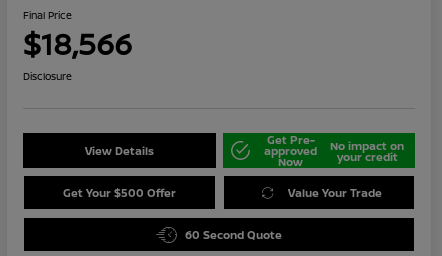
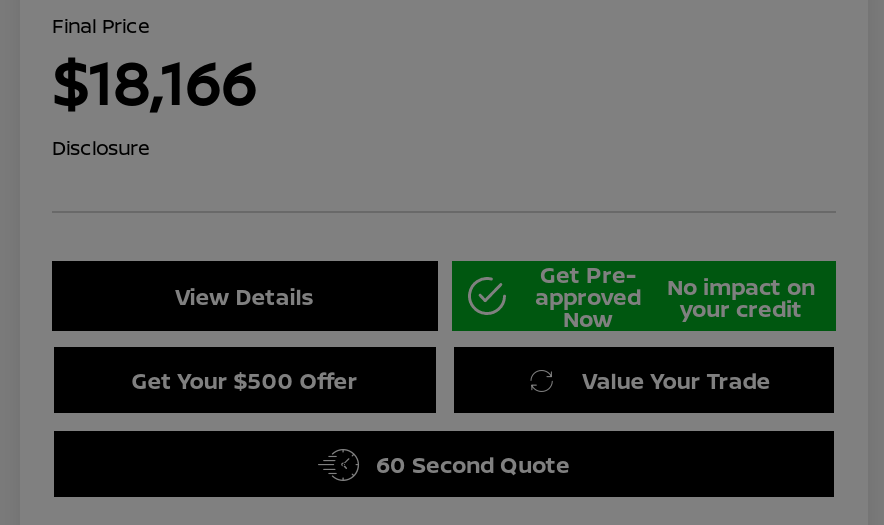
- $18,566
+ $18,166
